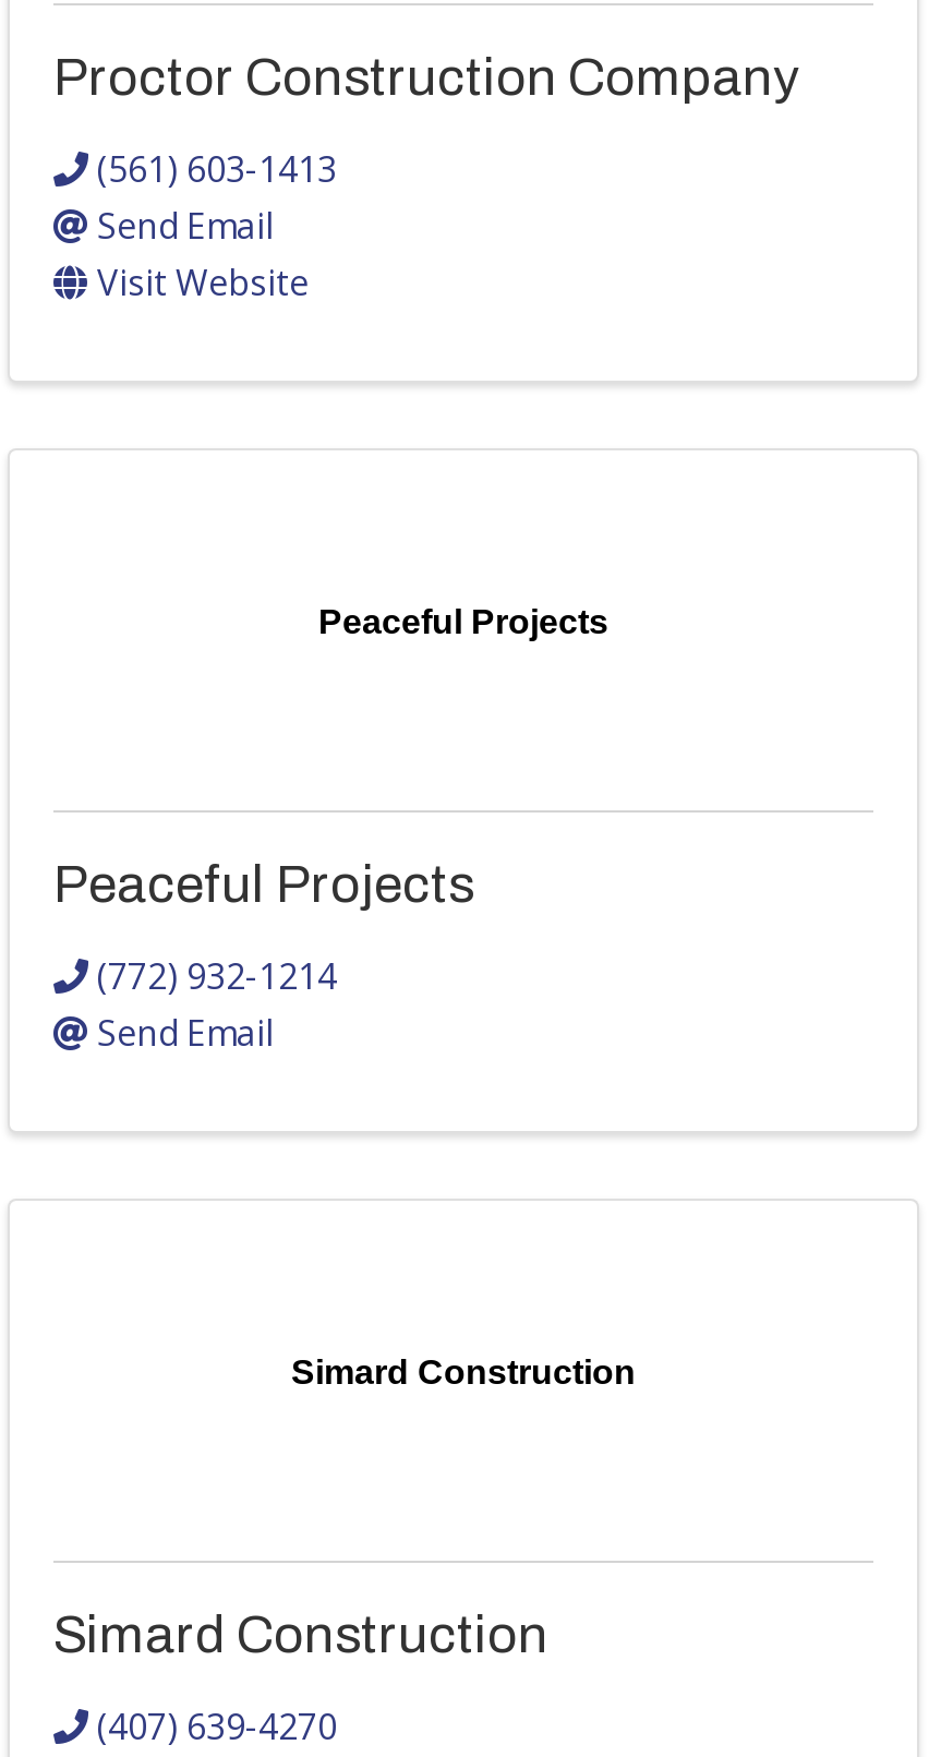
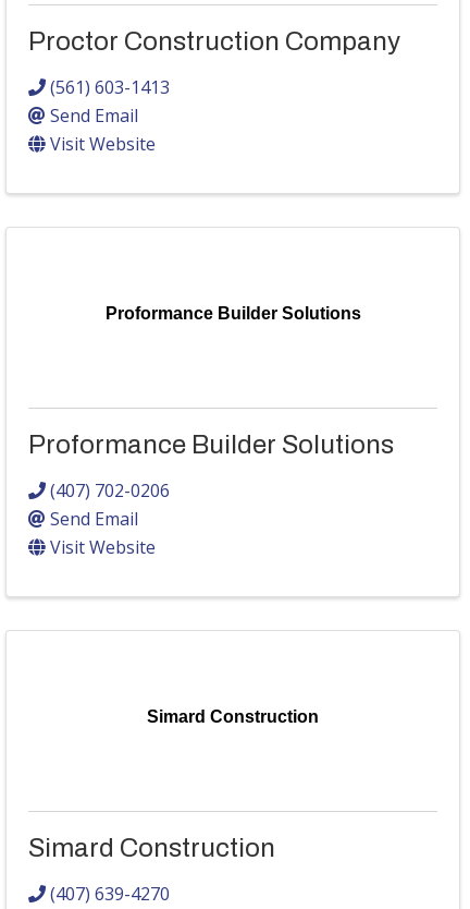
- Peaceful Projects
+ Proformance Builder Solutions

- Peaceful Projects
+ Proformance Builder Solutions

- (772) 932-1214
+ (407) 702-0206

+ Visit Website
